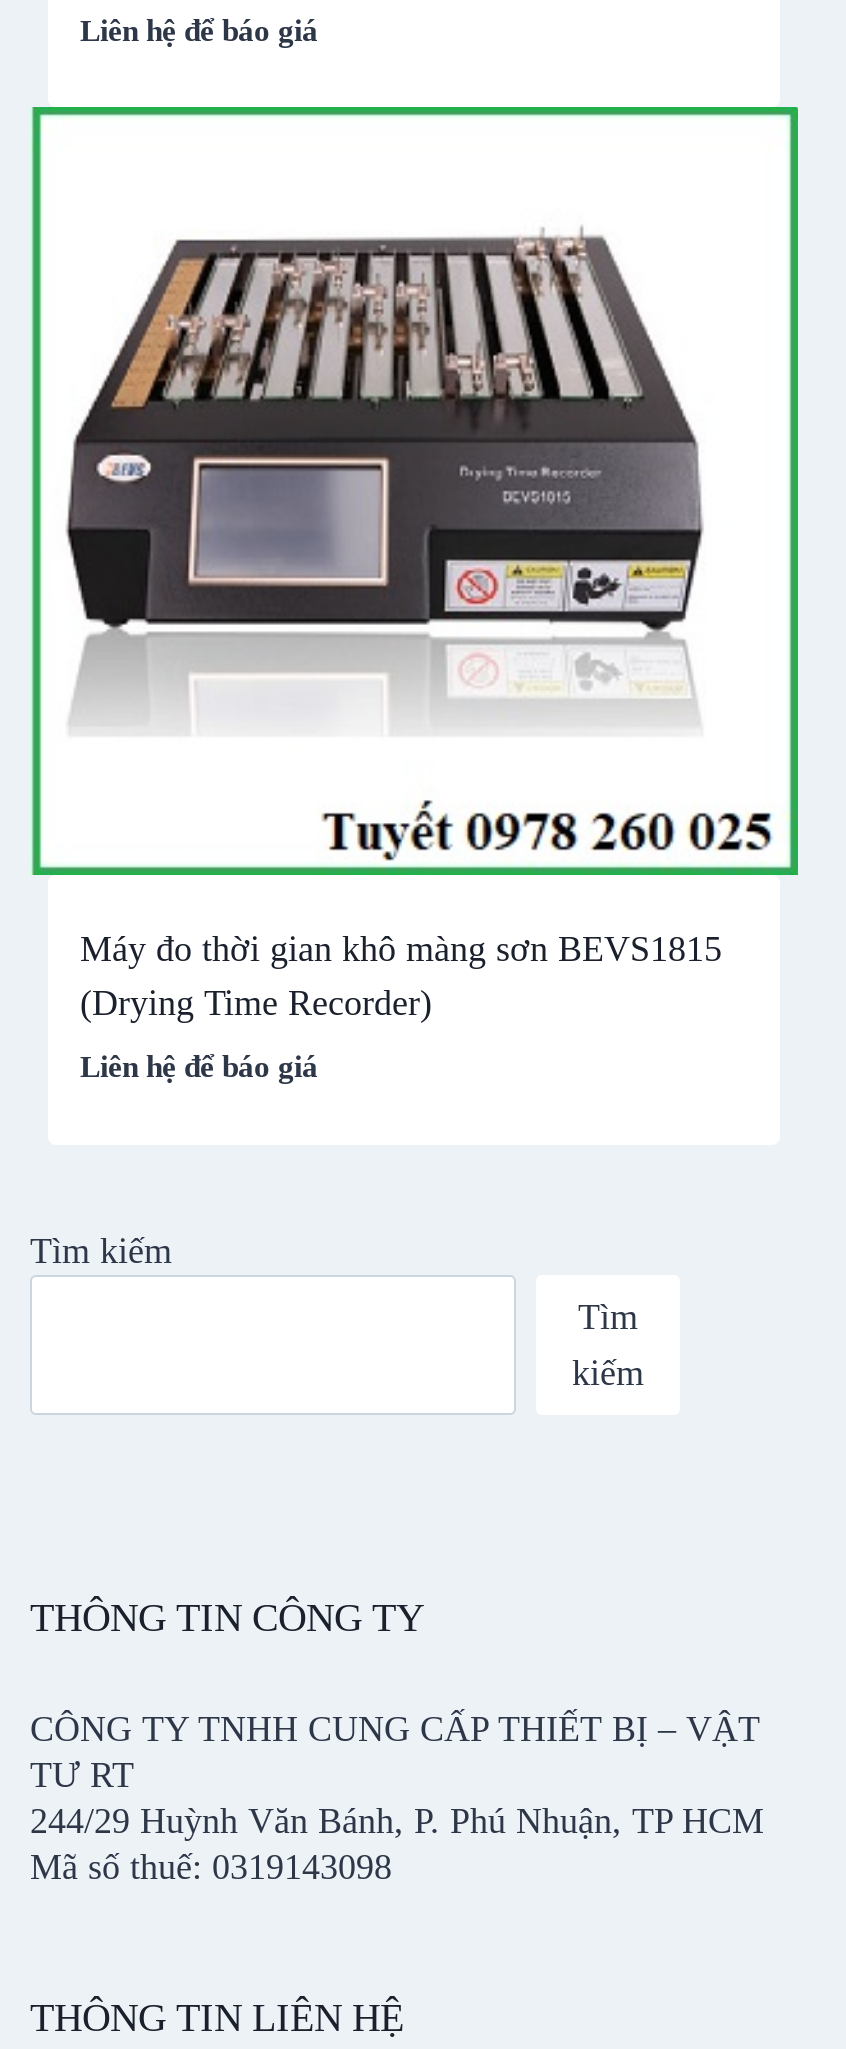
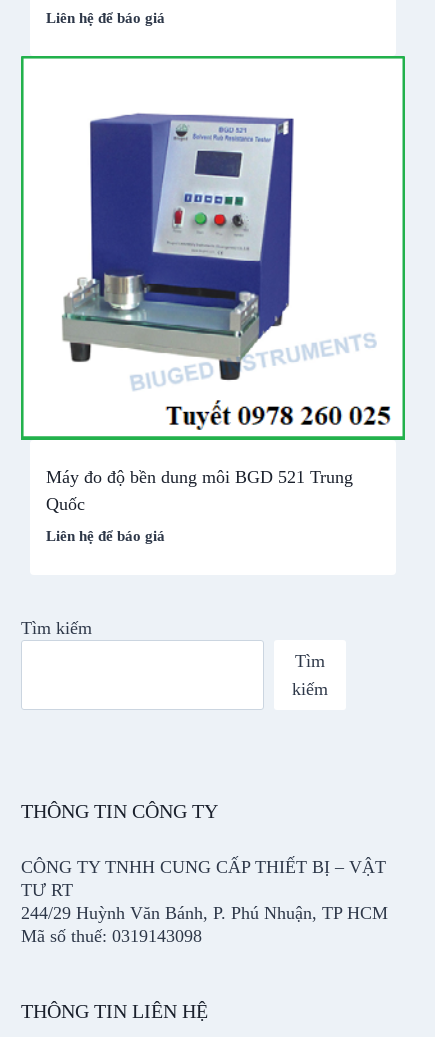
- [image]
- Máy đo thời gian khô màng sơn BEVS1815
- (Drying Time Recorder)
+ [image]
+ Máy đo độ bền dung môi BGD 521 Trung
+ Quốc
